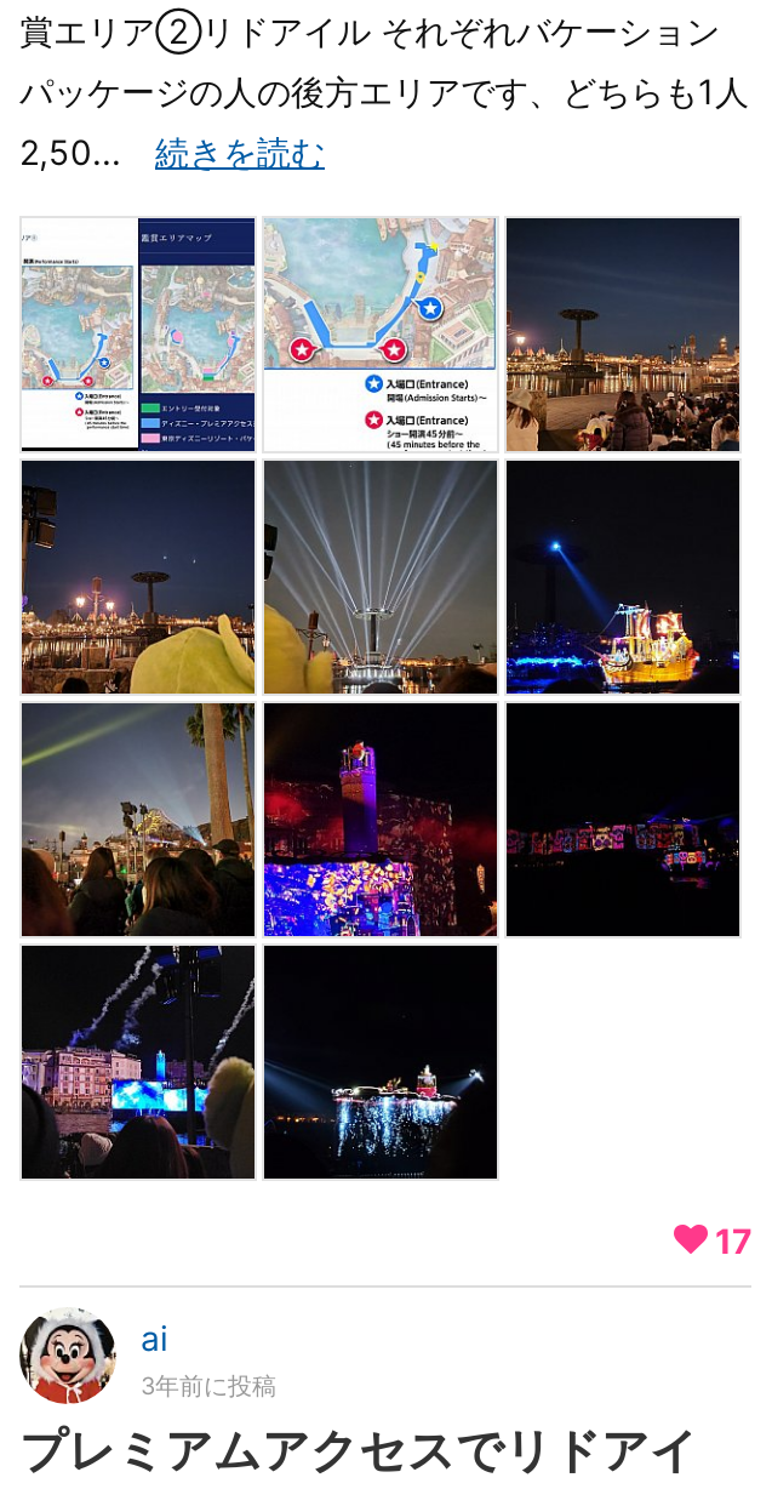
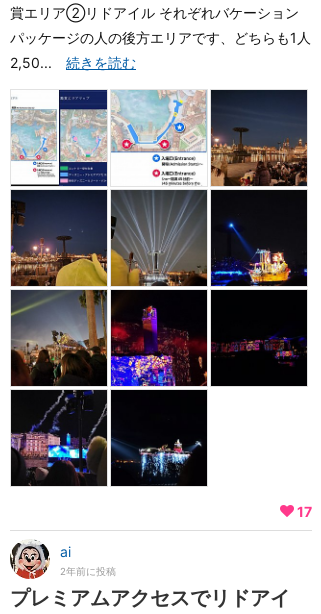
- 3年前に投稿
+ 2年前に投稿
